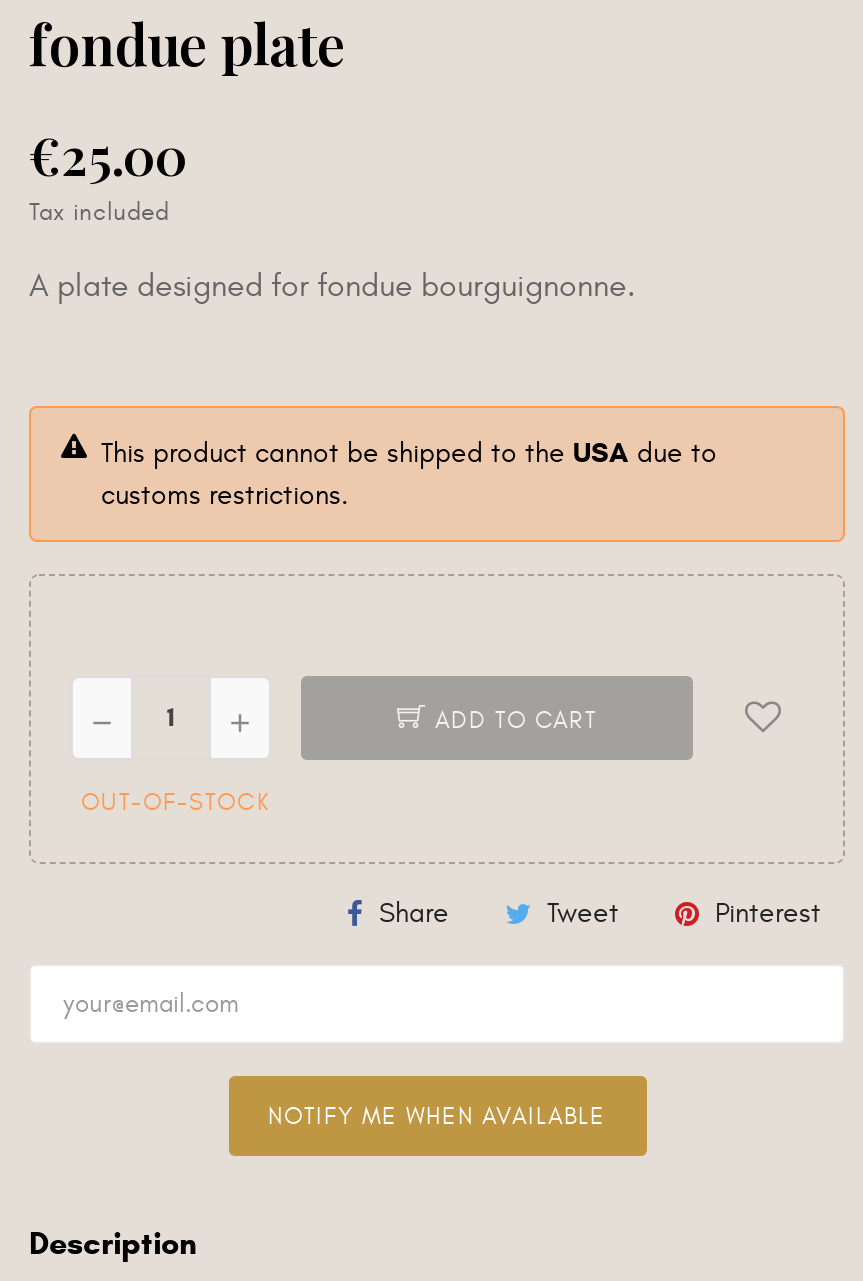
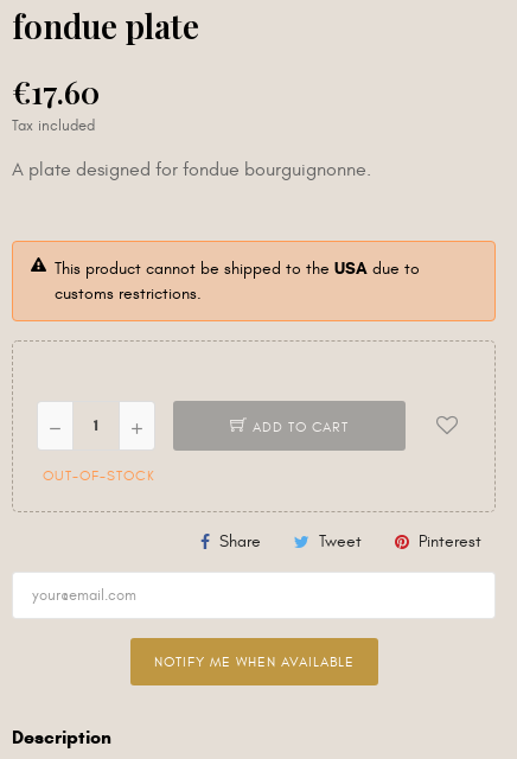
- €25.00
+ €17.60
